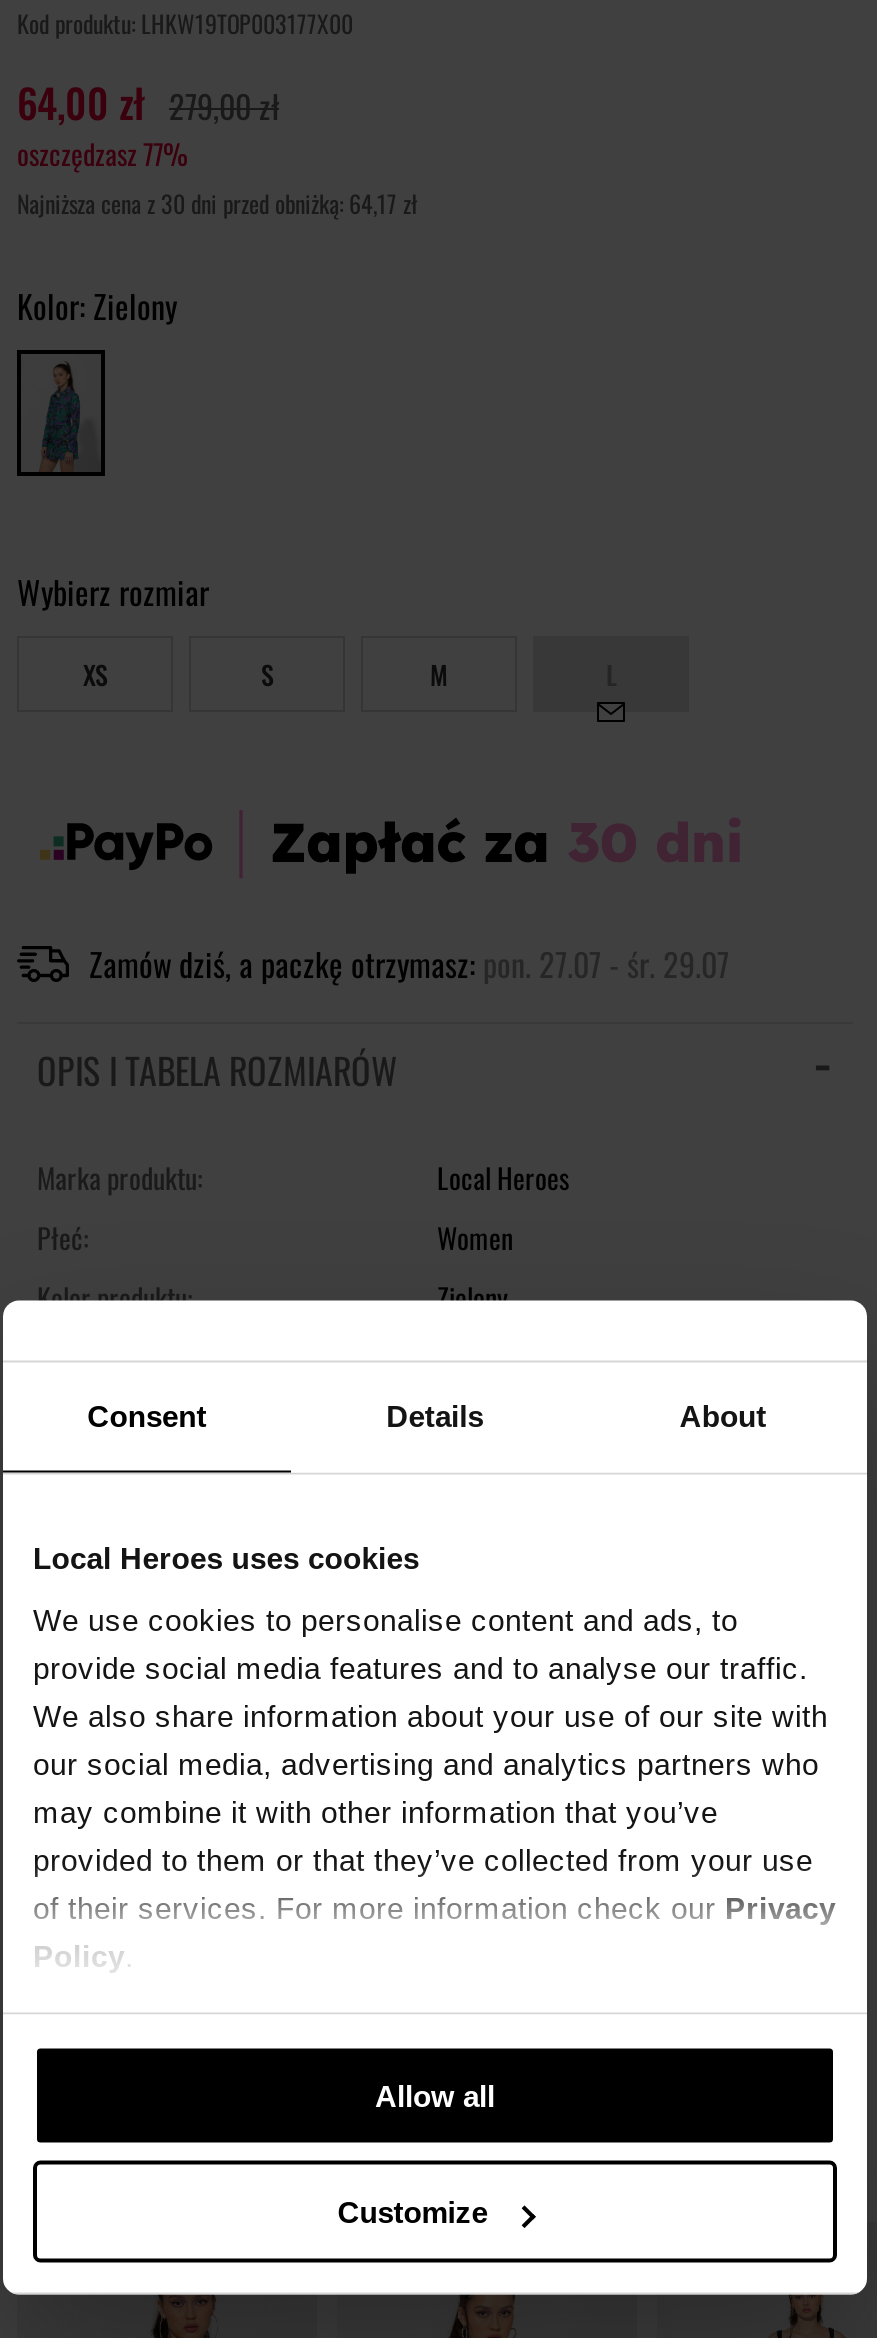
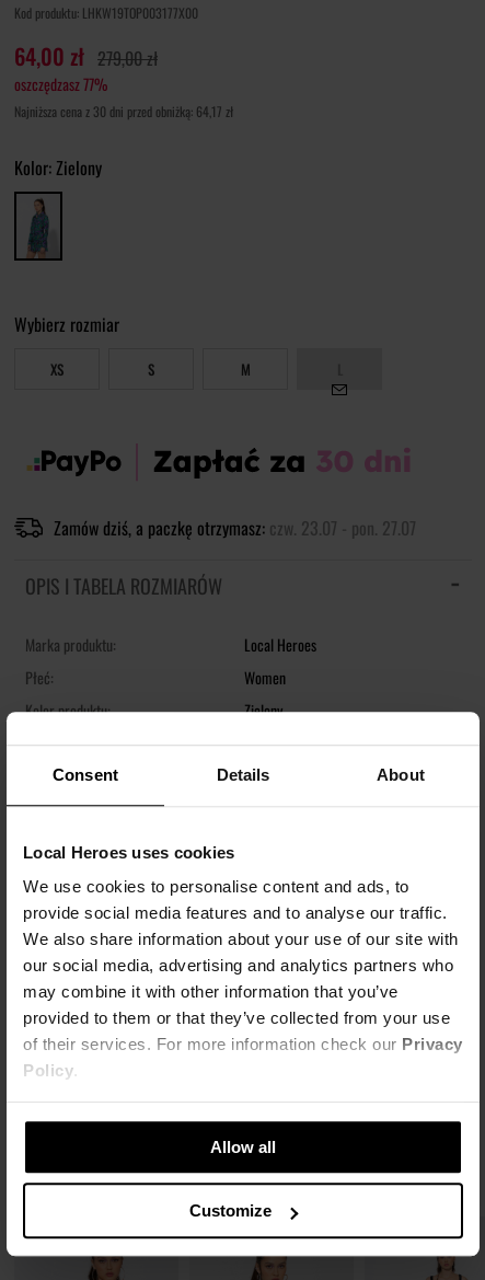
- Zamów dziś, a paczkę otrzymasz: pon. 27.07 - śr. 29.07
+ Zamów dziś, a paczkę otrzymasz: czw. 23.07 - pon. 27.07
